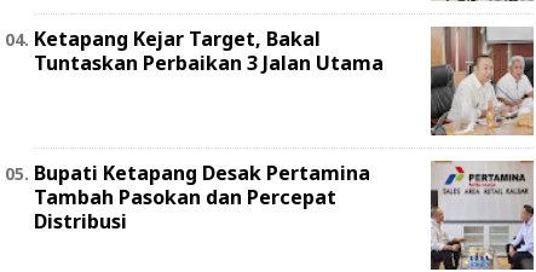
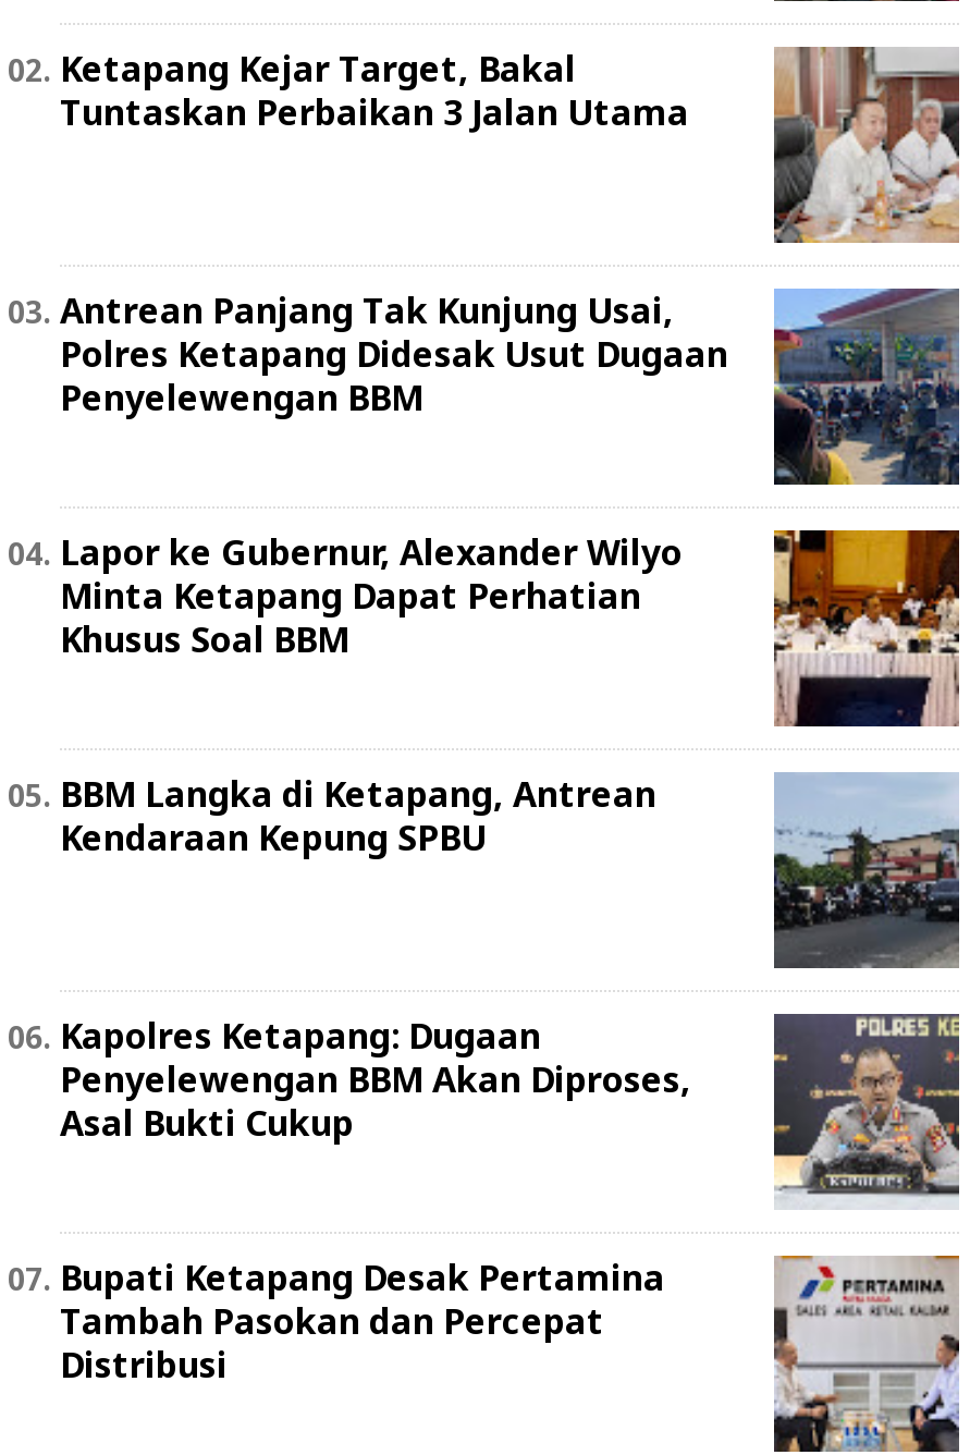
+ [image]
+ Antrean Panjang Tak Kunjung Usai,
+ Polres Ketapang Didesak Usut Dugaan
+ Penyelewengan BBM
+ Lapor ke Gubernur, Alexander Wilyo
+ Minta Ketapang Dapat Perhatian
+ Khusus Soal BBM
+ BBM Langka di Ketapang, Antrean
+ Kendaraan Kepung SPBU

+ [image]
+ Kapolres Ketapang: Dugaan
+ Penyelewengan BBM Akan Diproses,
+ Asal Bukti Cukup

+ [image]

+ [image]
